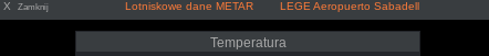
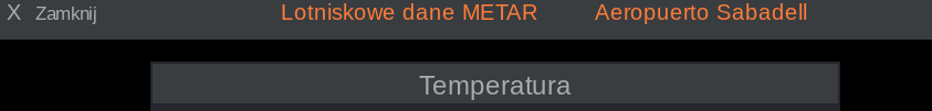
- Lotniskowe dane METAR LEGE Aeropuerto Sabadell
+ Lotniskowe dane METAR Aeropuerto Sabadell
